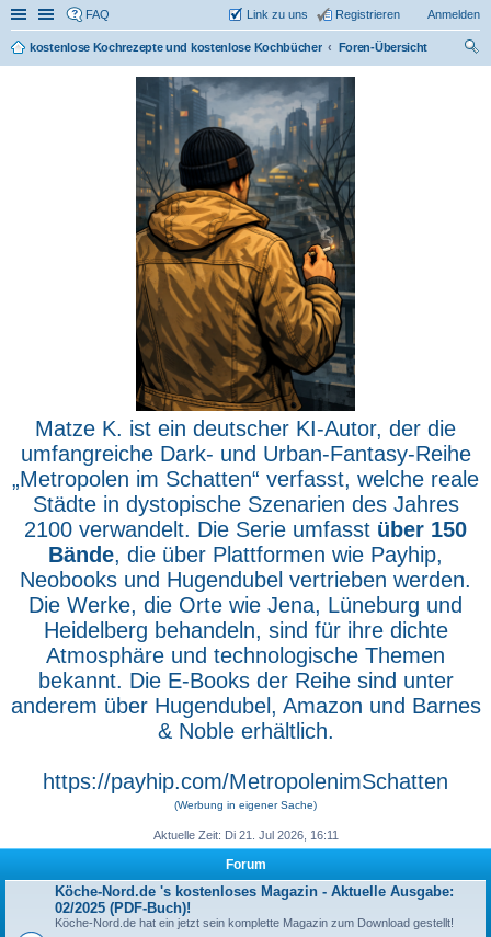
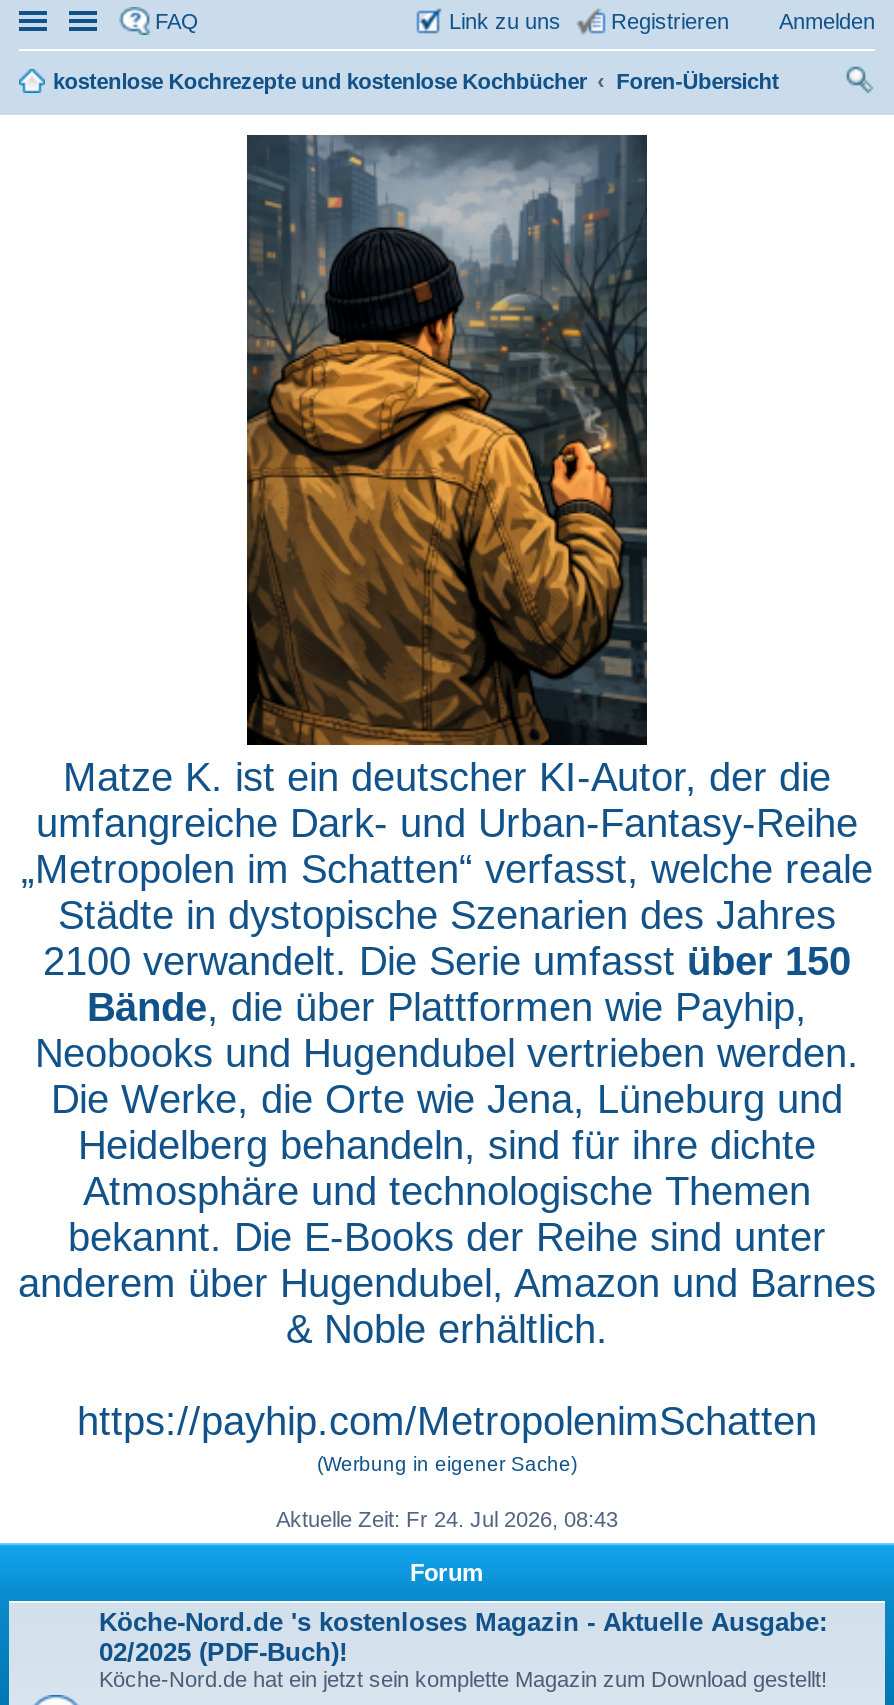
- Aktuelle Zeit: Di 21. Jul 2026, 16:11
+ Aktuelle Zeit: Fr 24. Jul 2026, 08:43
